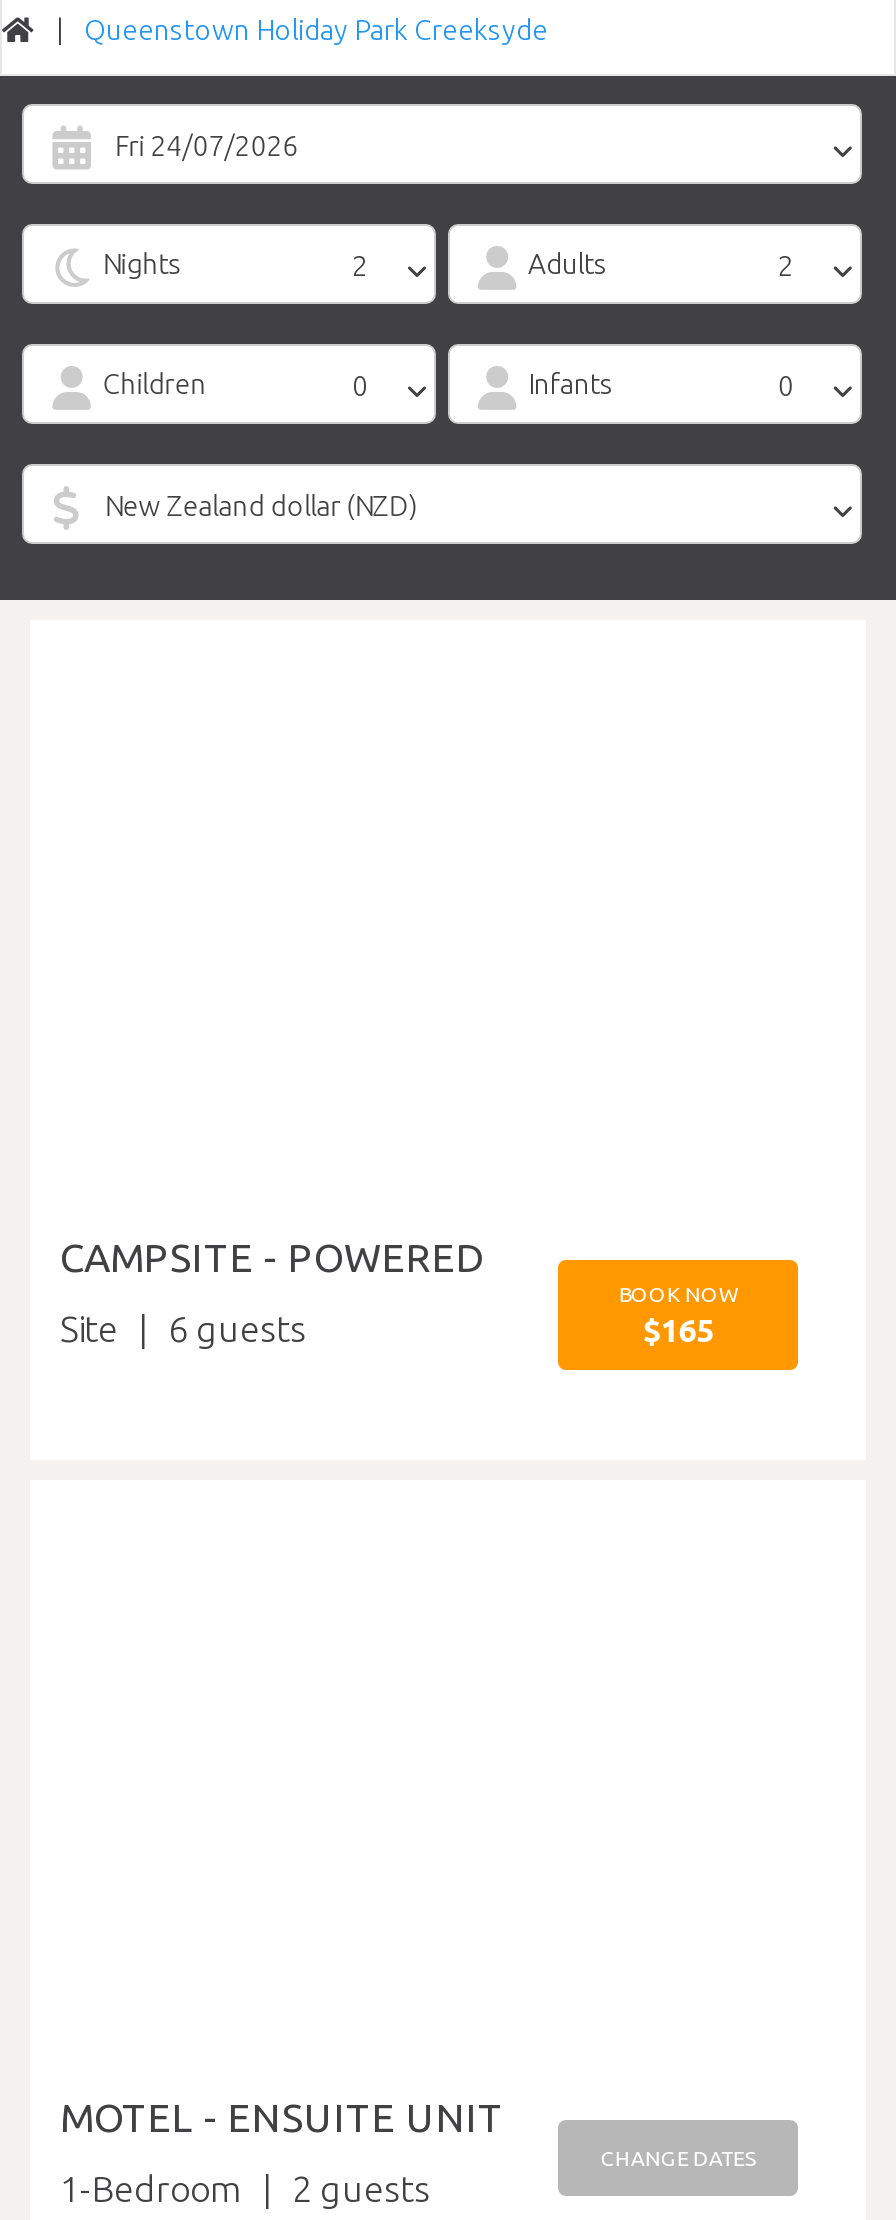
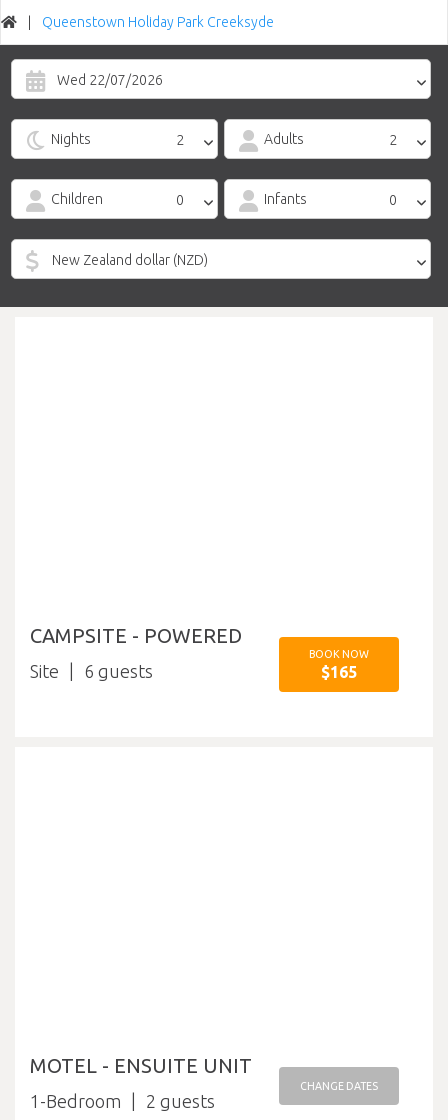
- Fri 24/07/2026
+ Wed 22/07/2026
